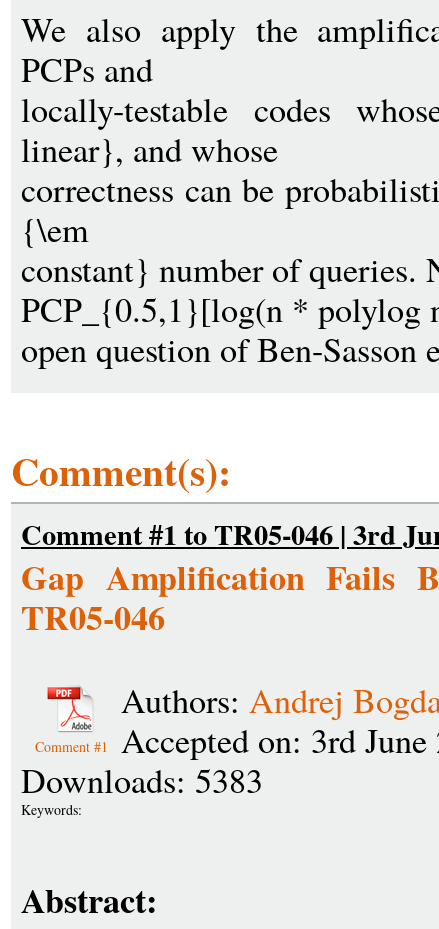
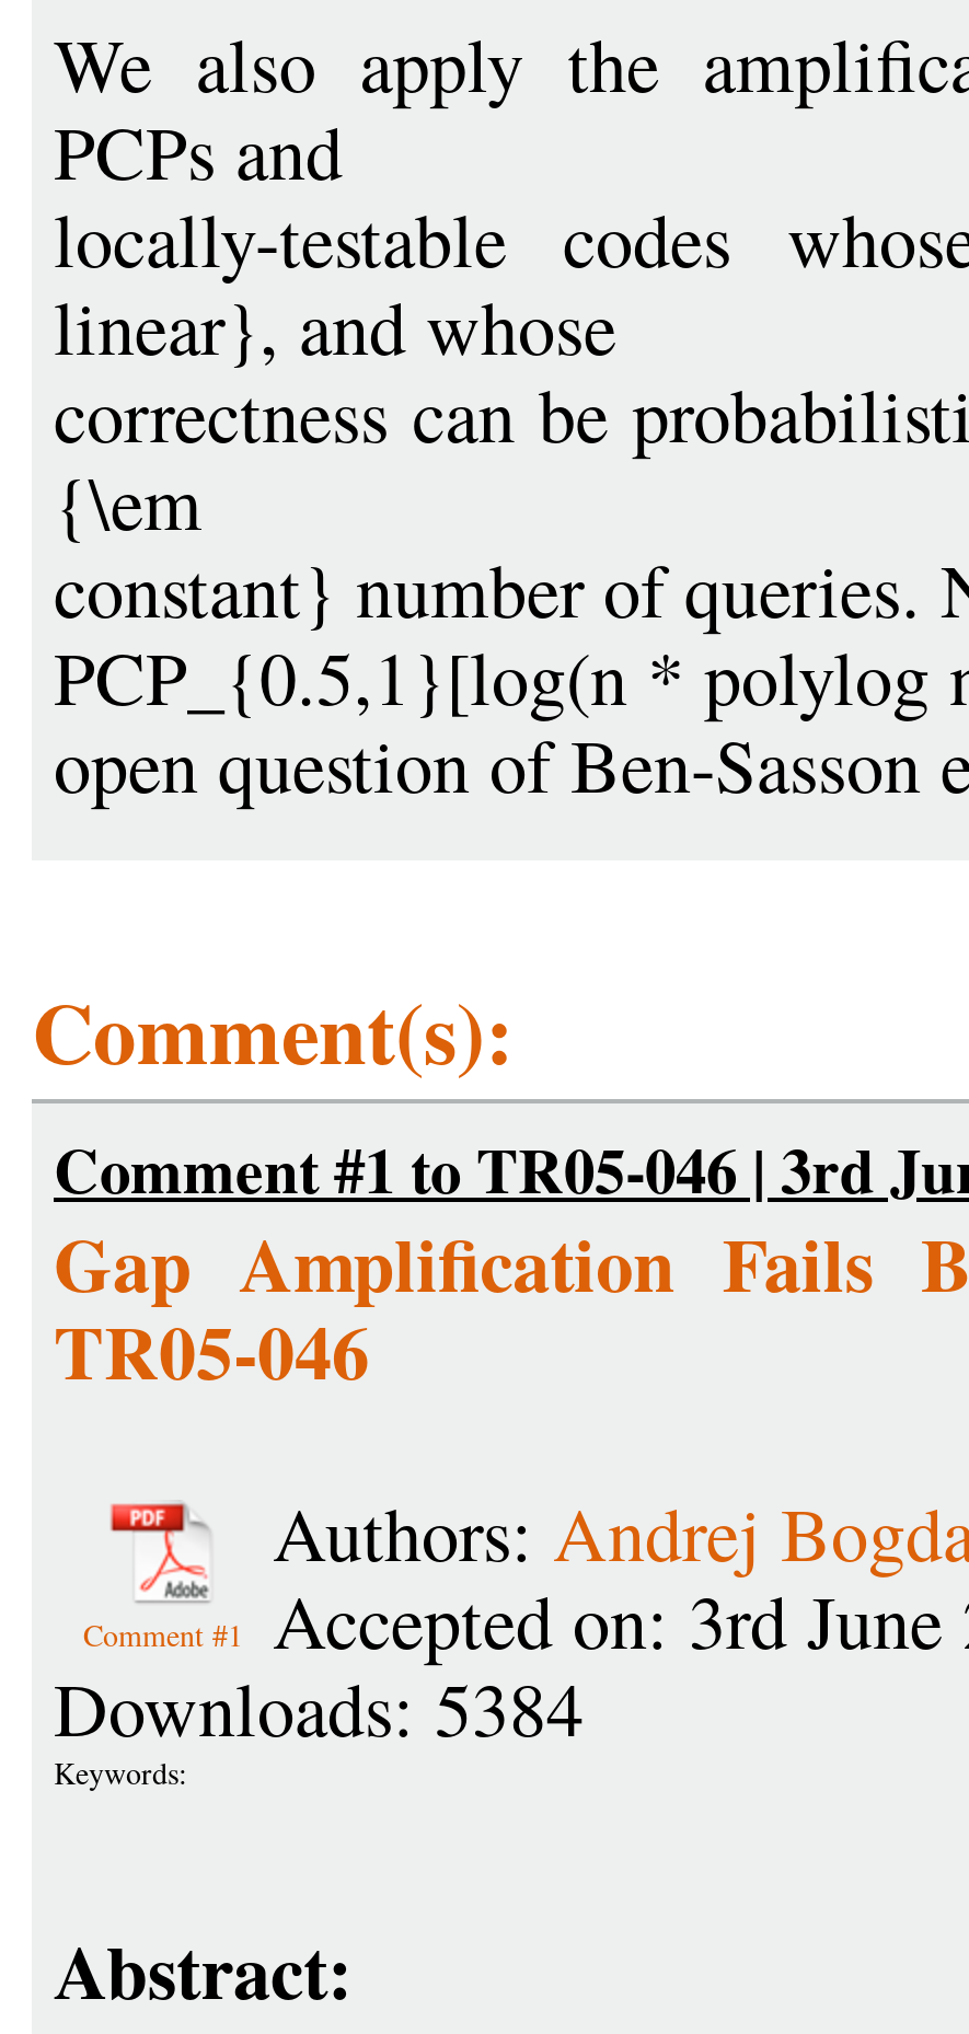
- Downloads: 5383
+ Downloads: 5384
